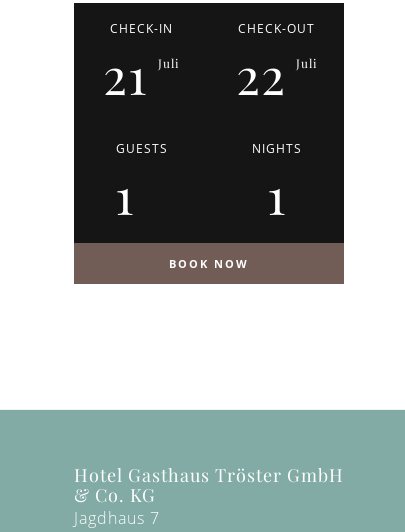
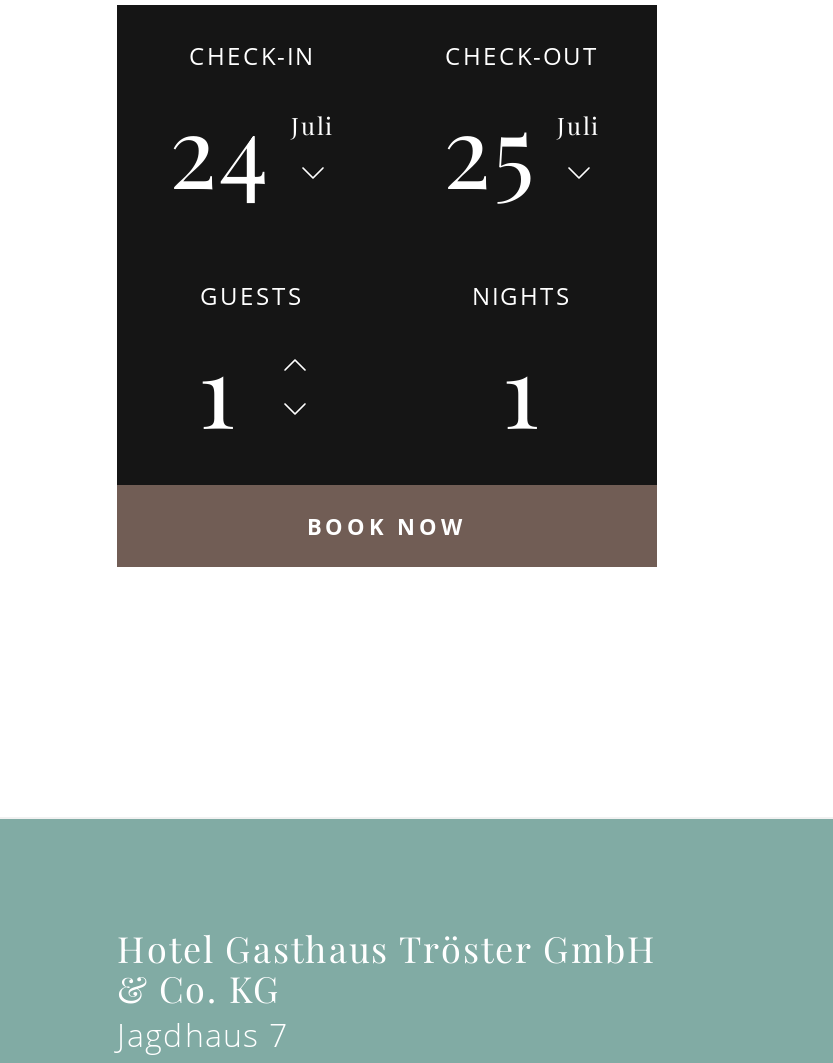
- 21
+ 24

- 22
+ 25
